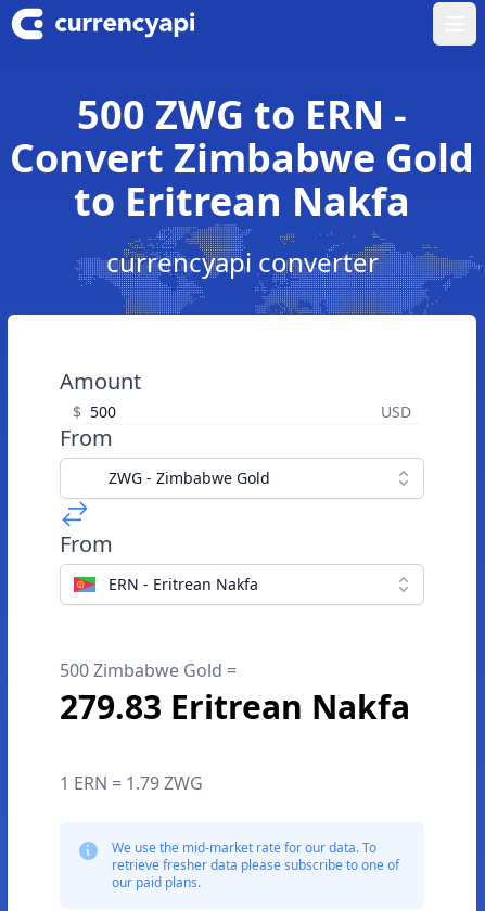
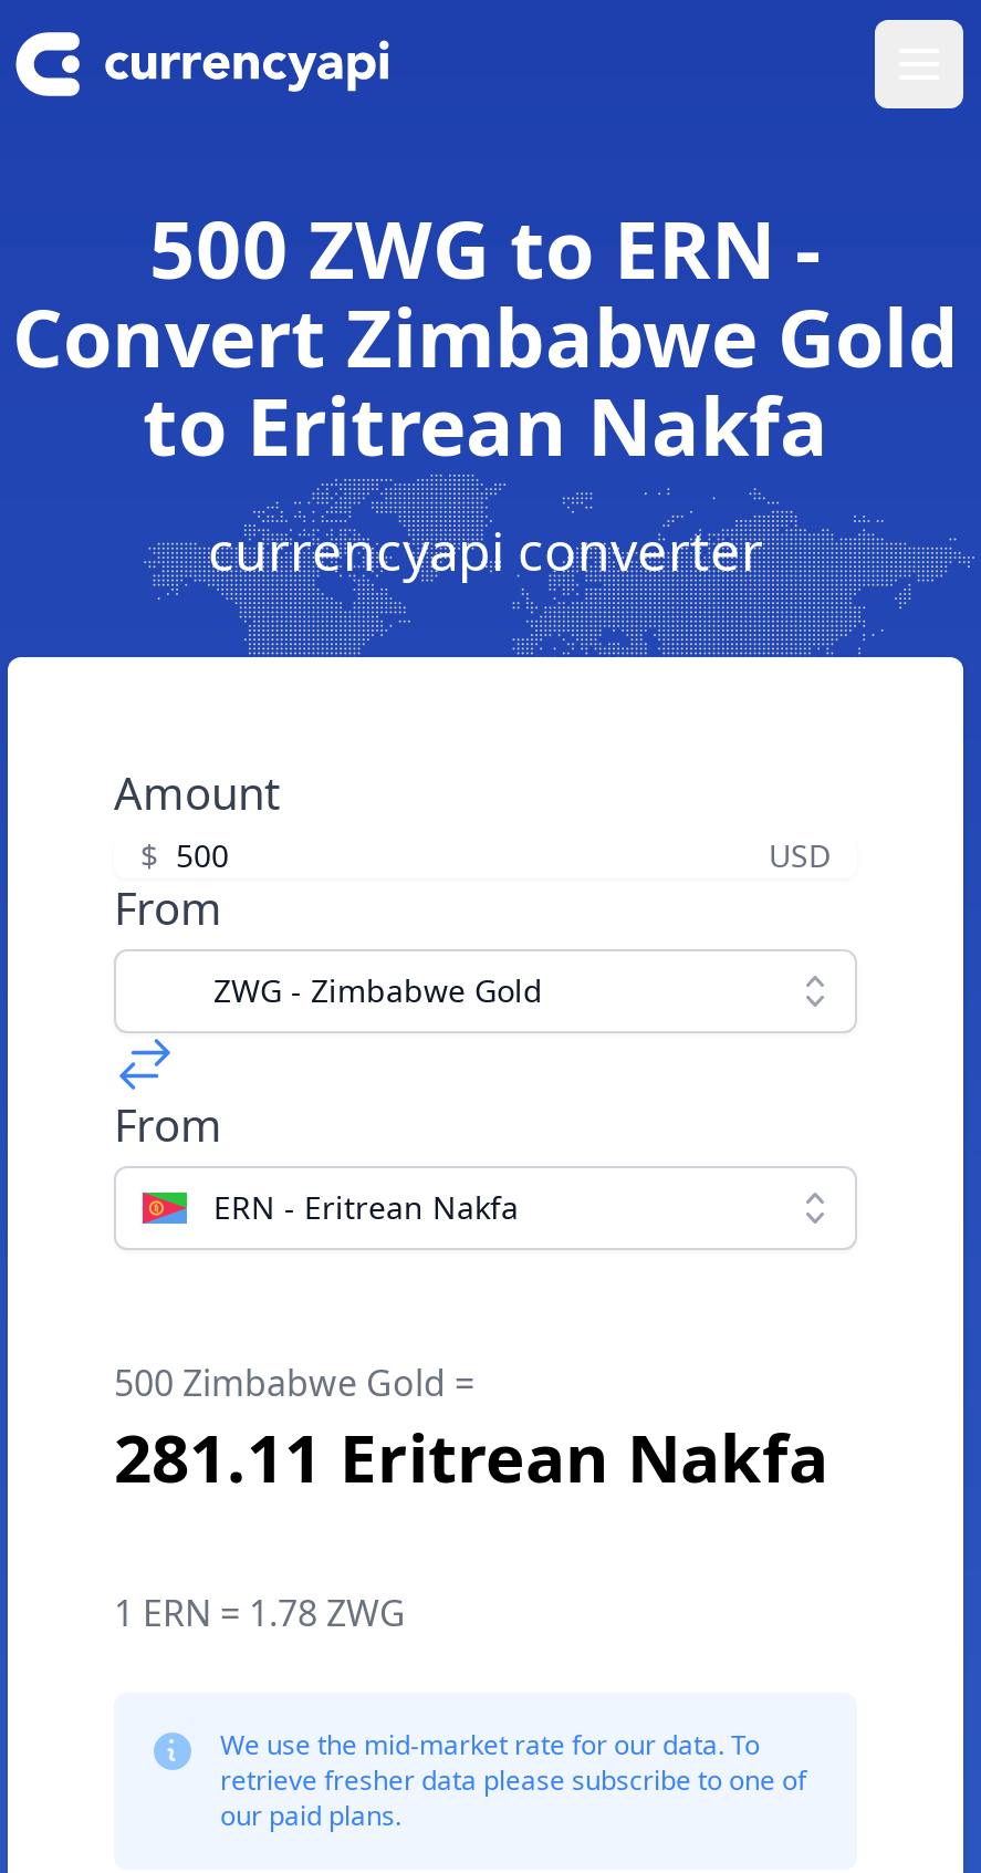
- 279.83 Eritrean Nakfa
+ 281.11 Eritrean Nakfa

- 1 ERN = 1.79 ZWG
+ 1 ERN = 1.78 ZWG
